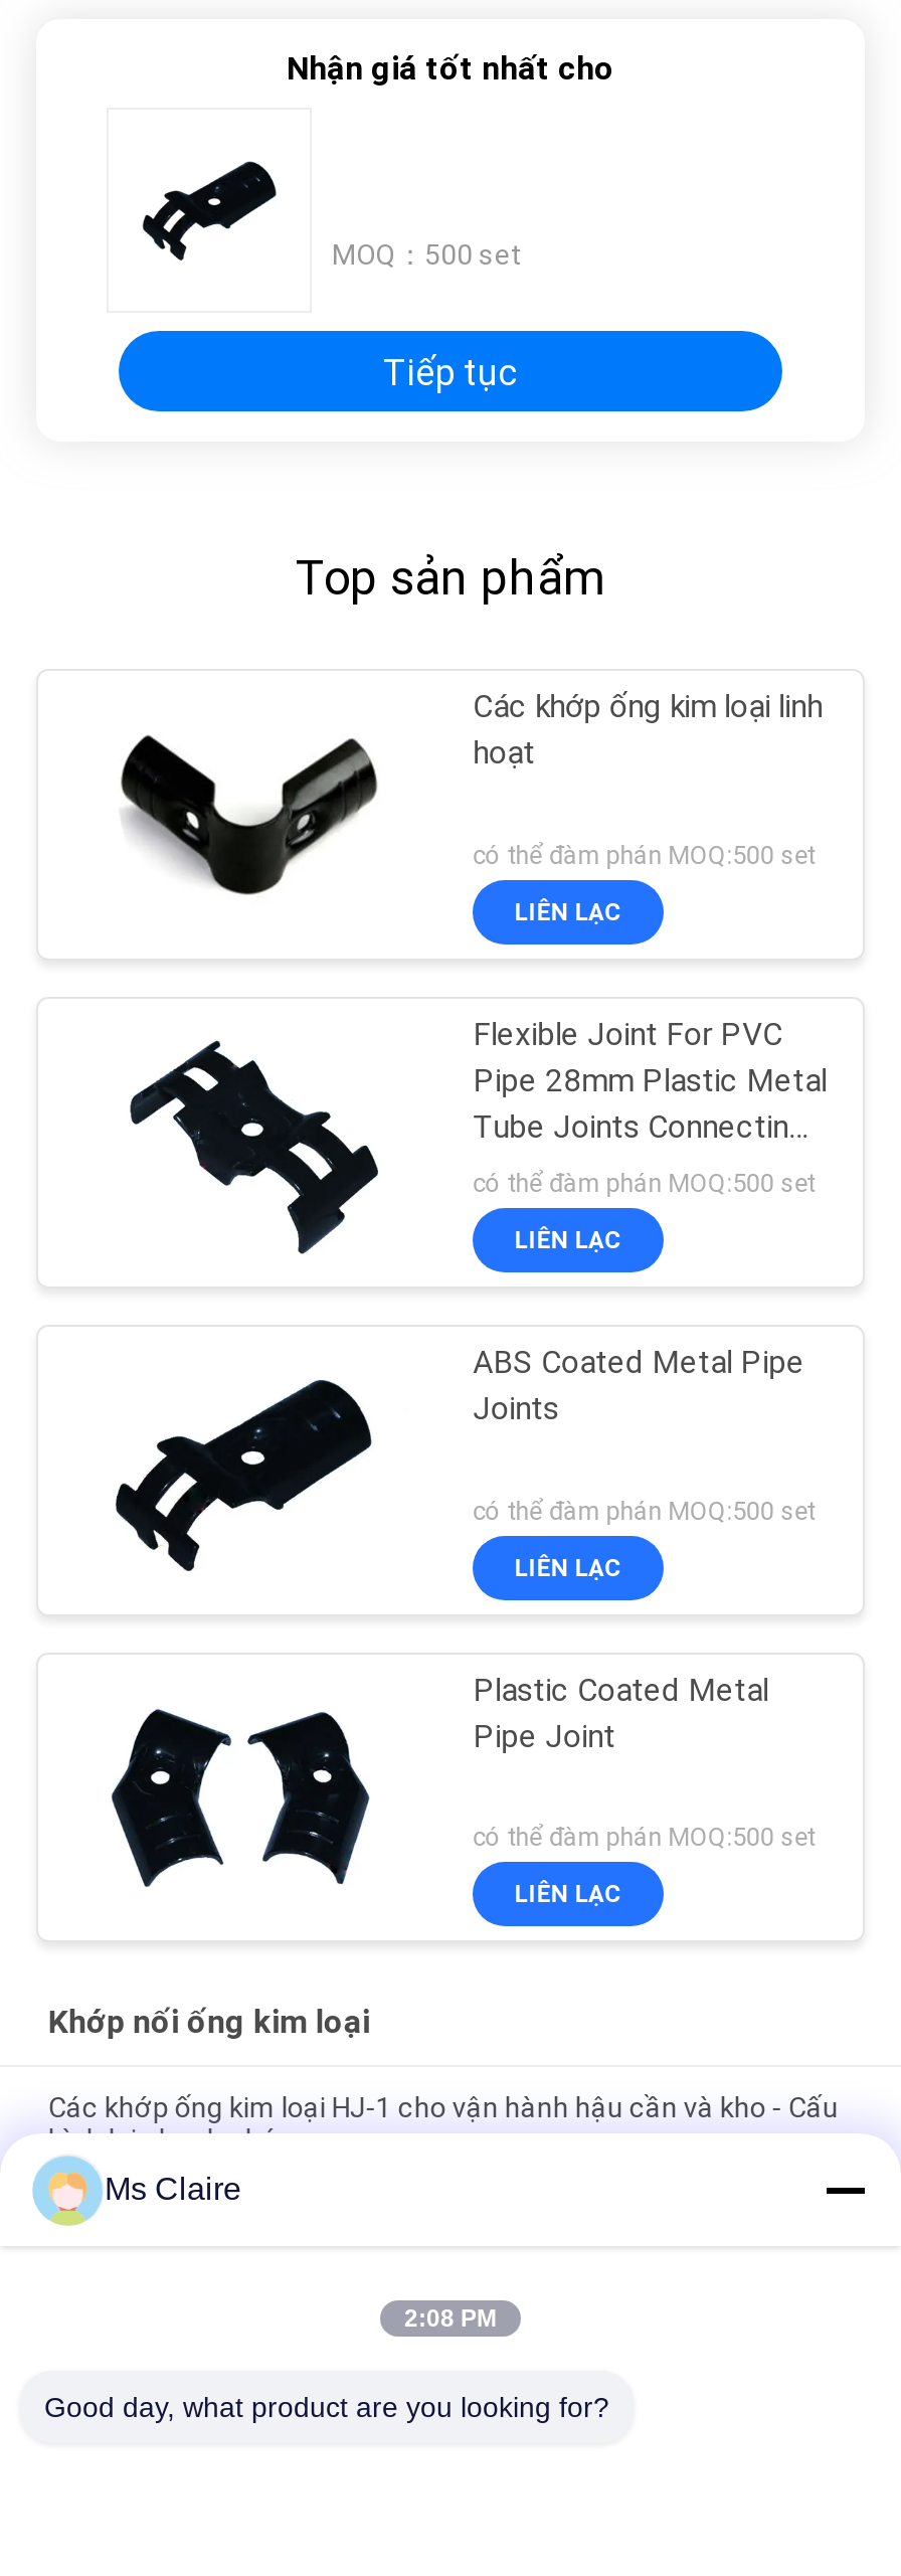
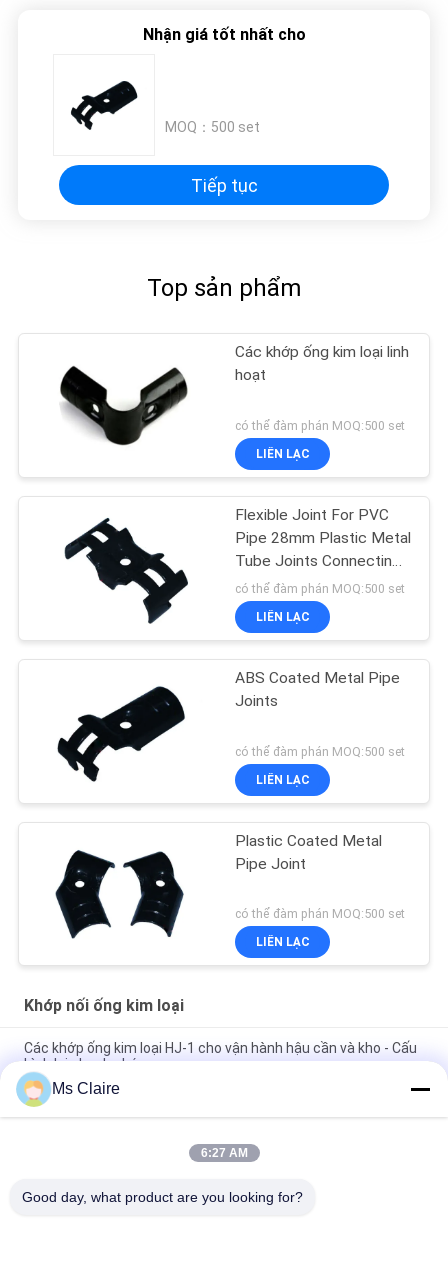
- 2:08 PM
+ 6:27 AM
